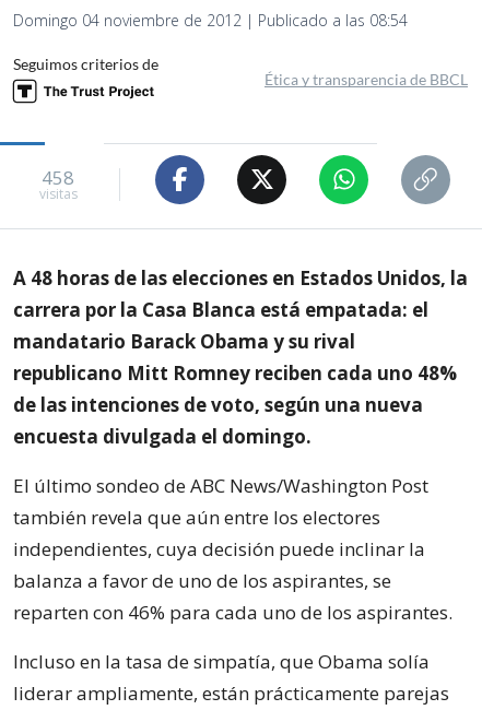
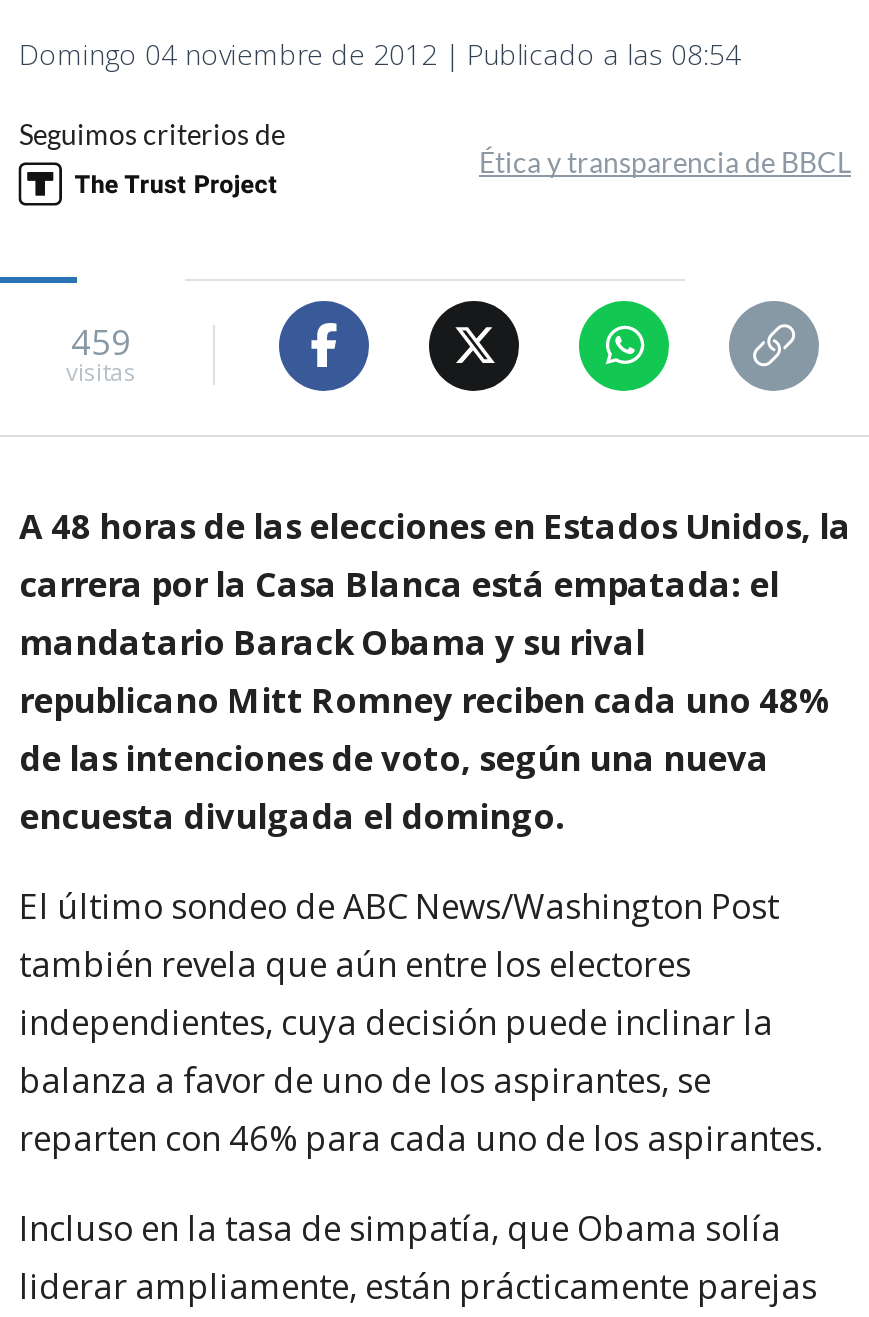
- 458
+ 459
